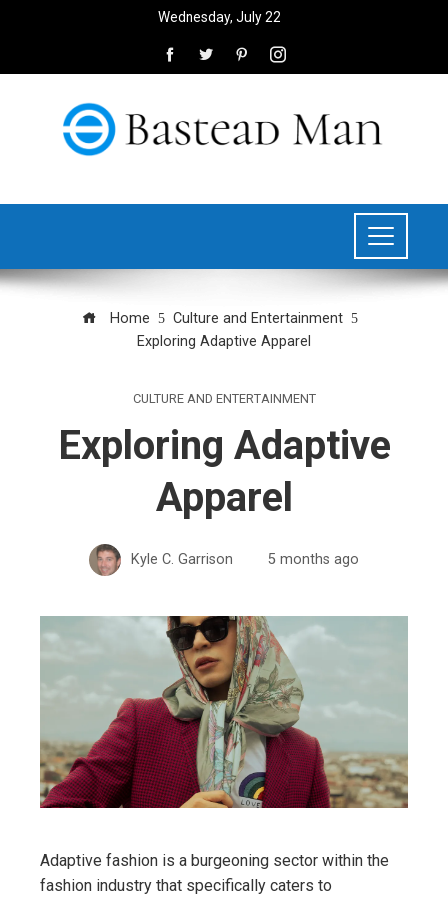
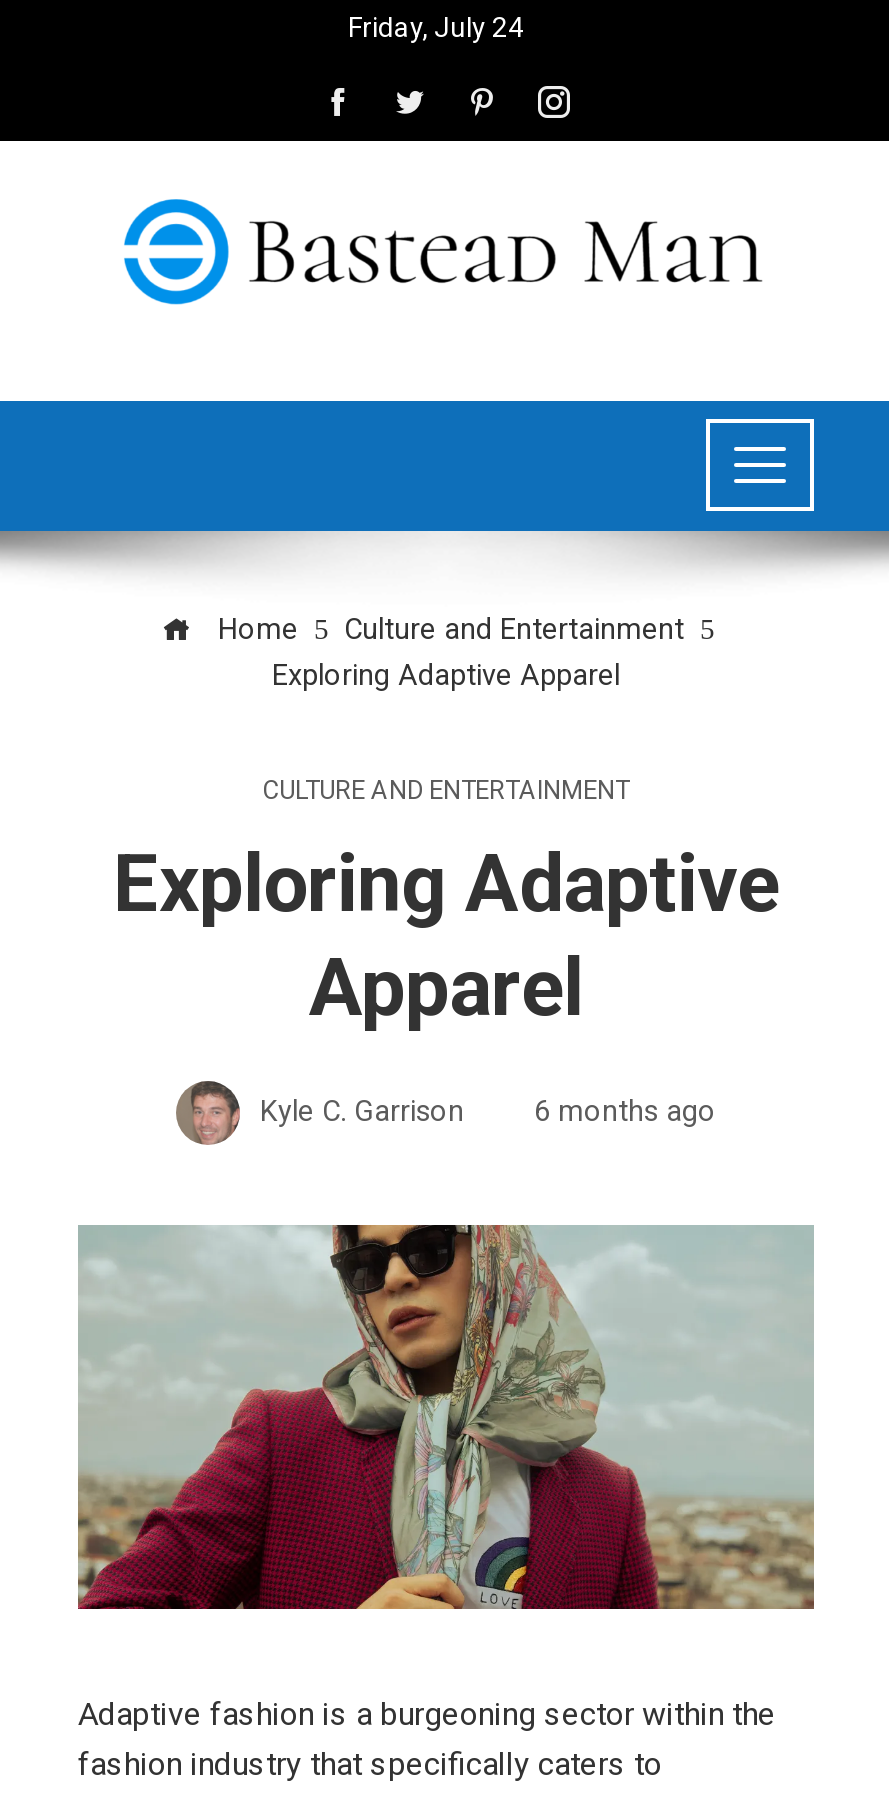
- Wednesday, July 22
+ Friday, July 24

- 5 months ago
+ 6 months ago
